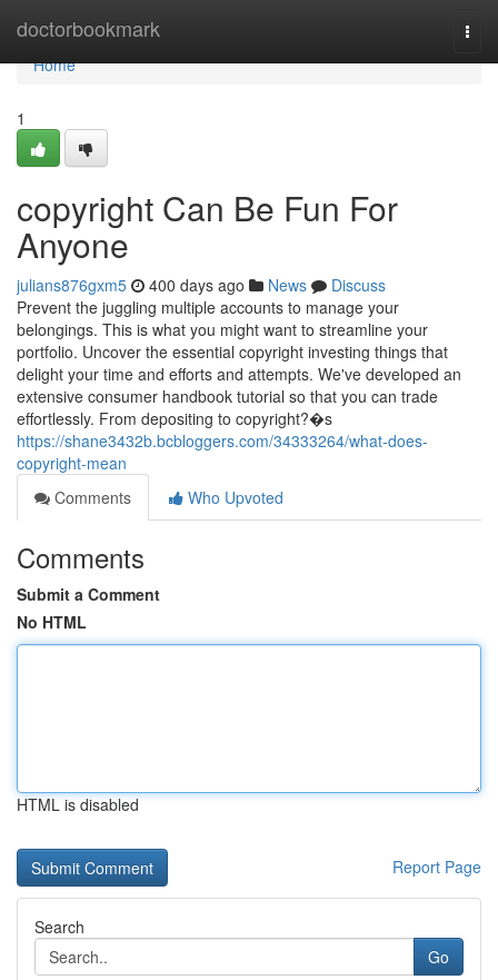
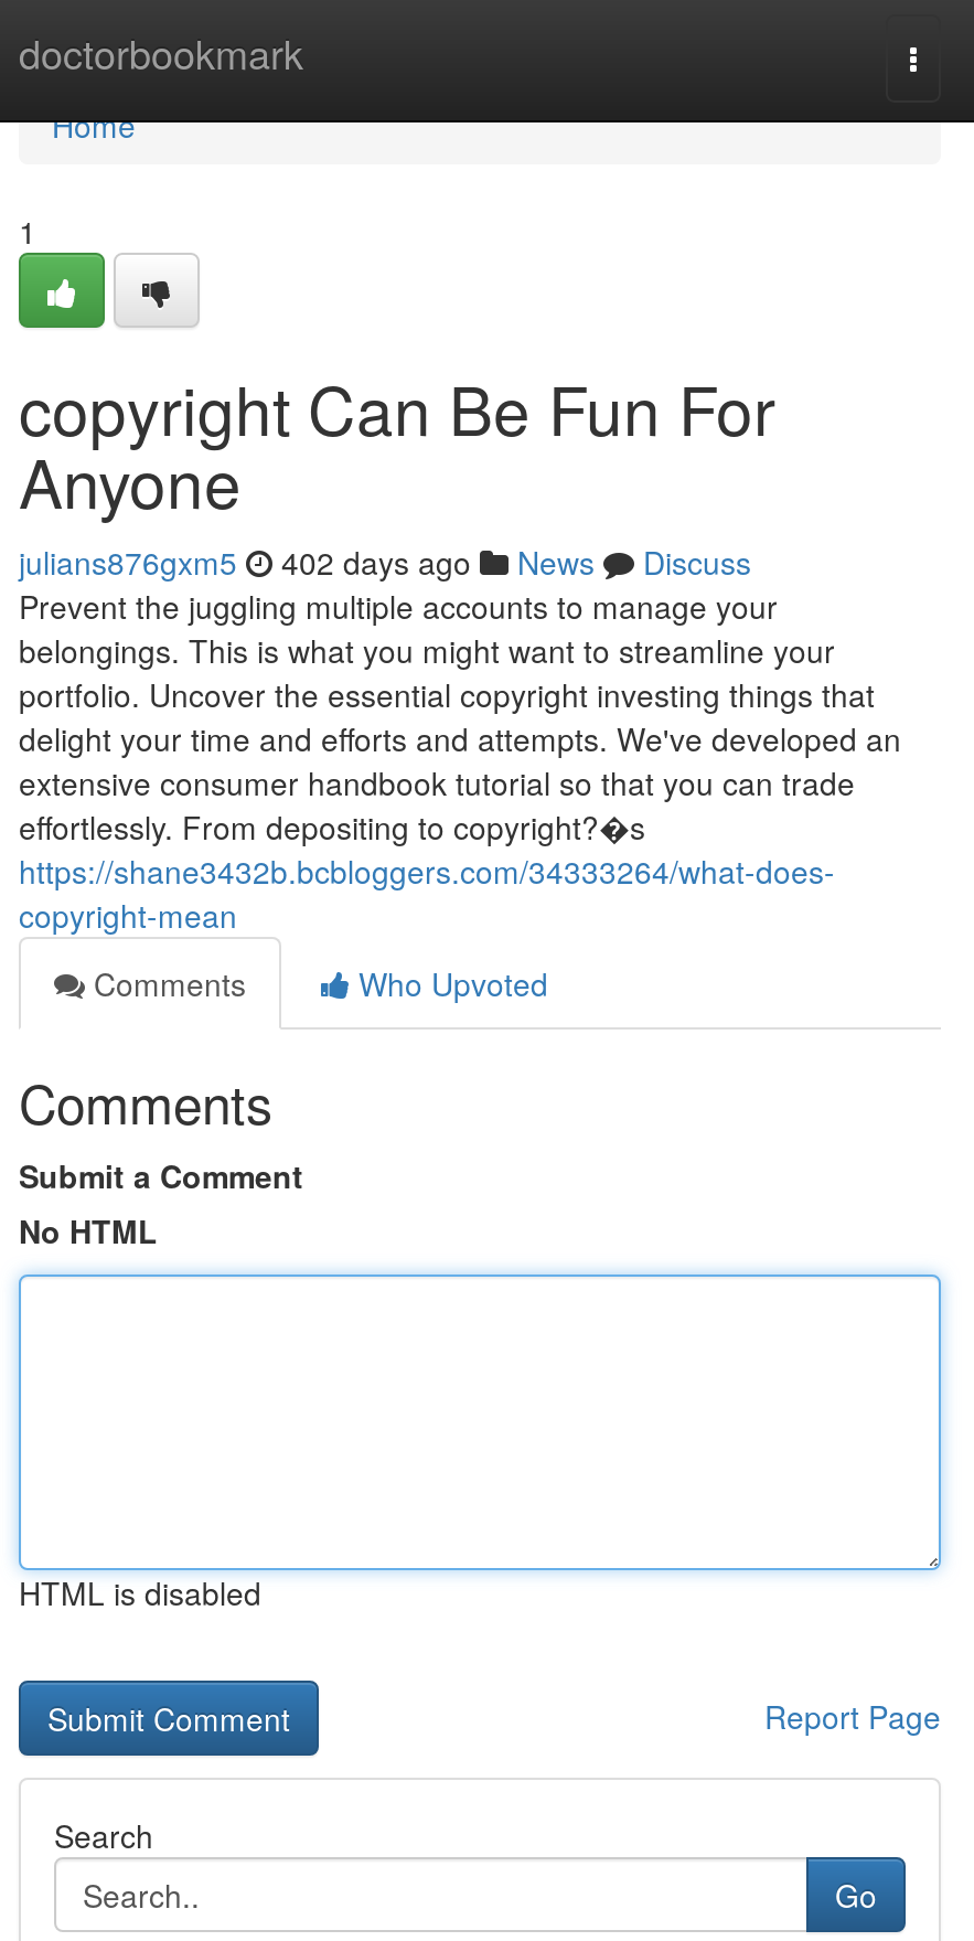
- julians876gxm5 400 days ago News Discuss
+ julians876gxm5 402 days ago News Discuss
